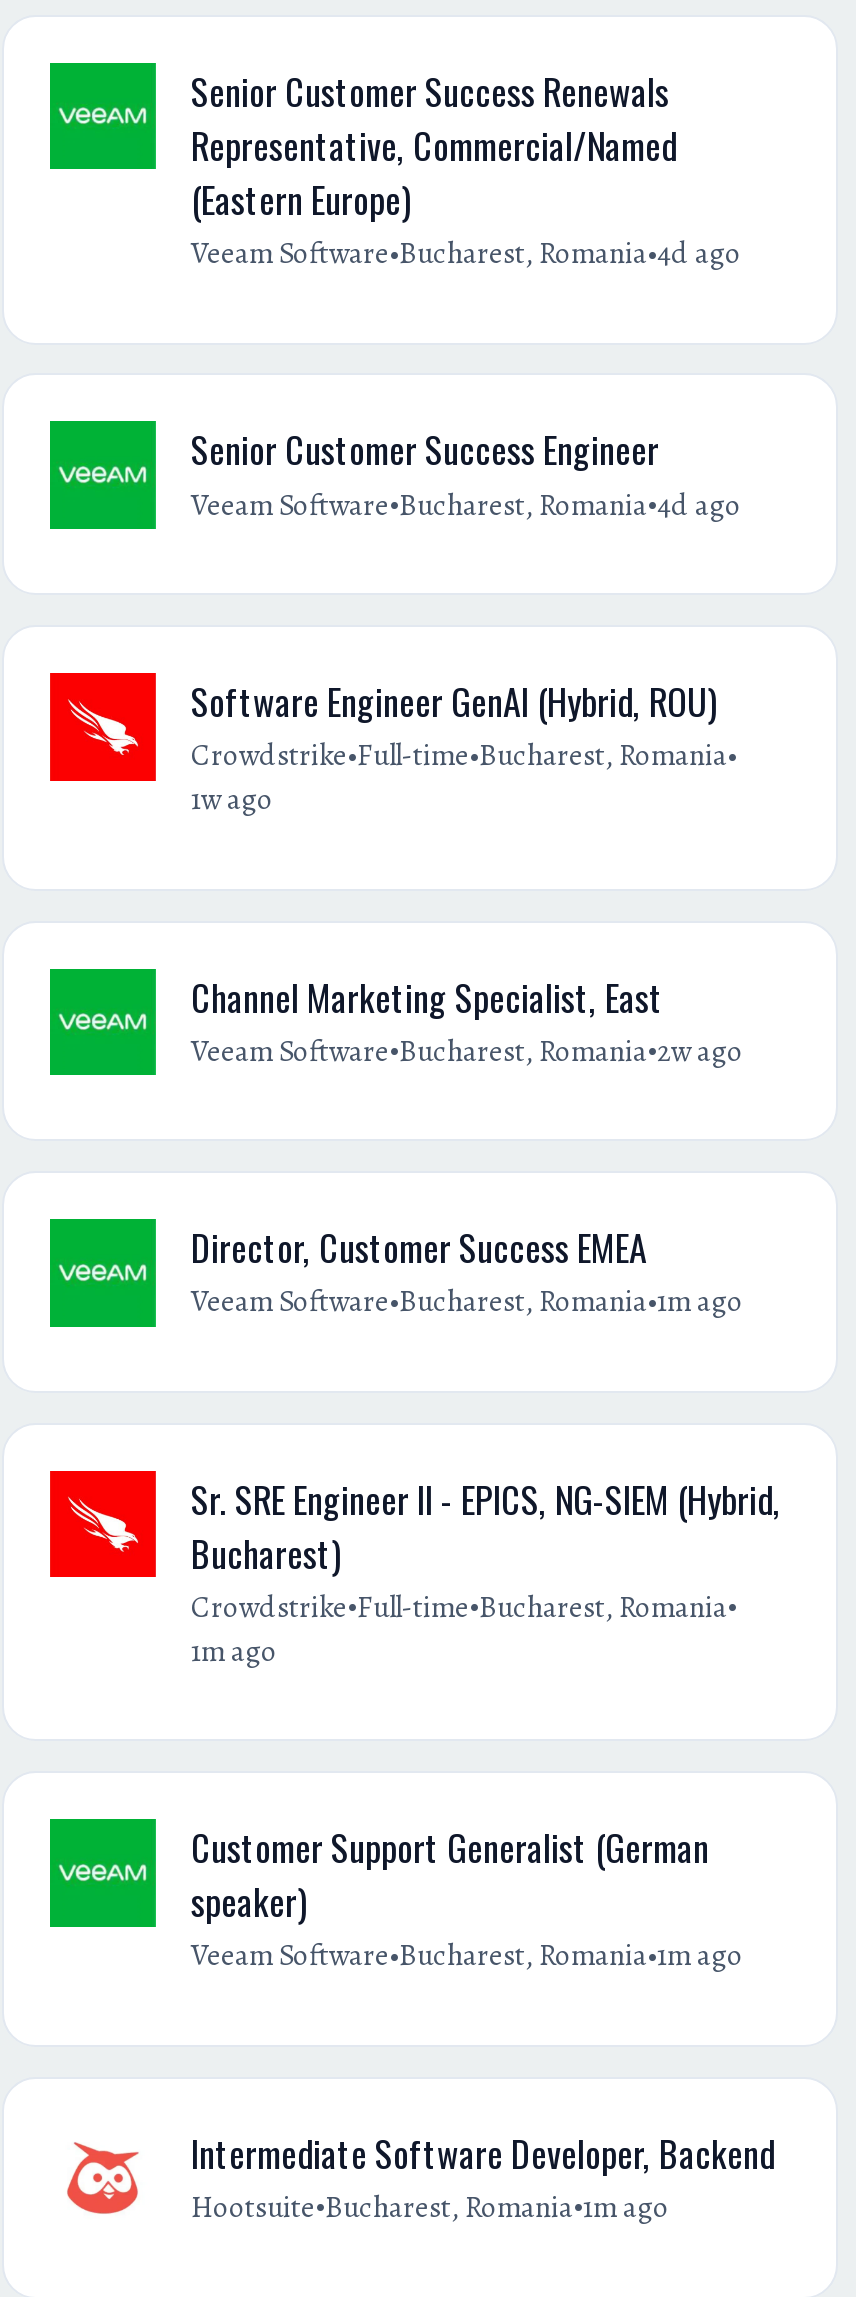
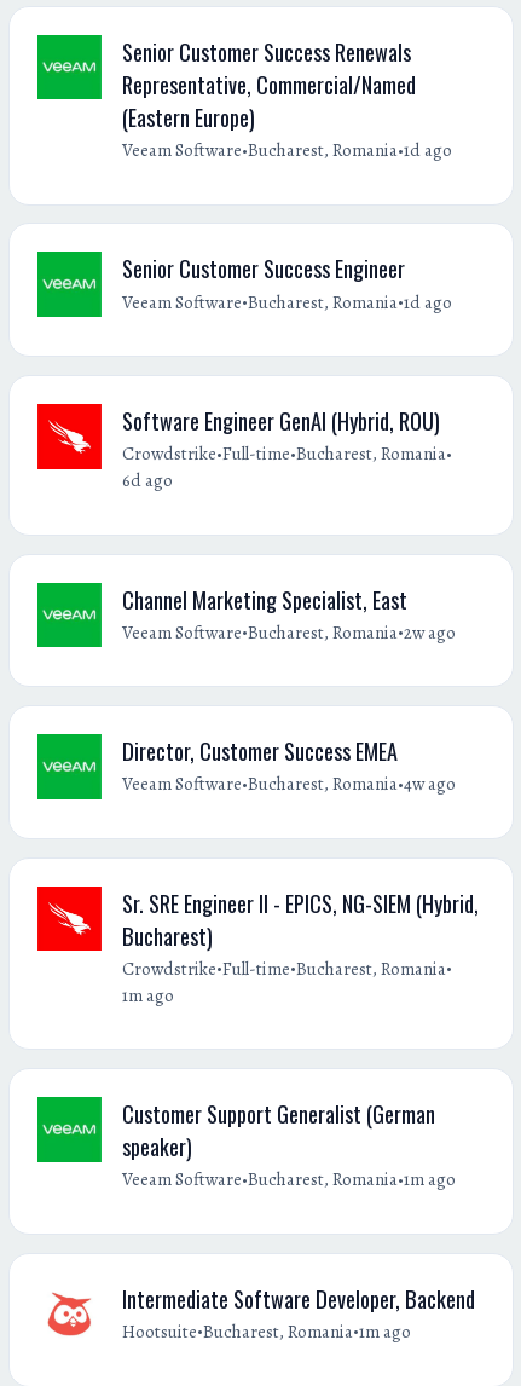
- Veeam Software•Bucharest, Romania•4d ago
+ Veeam Software•Bucharest, Romania•1d ago

- Veeam Software•Bucharest, Romania•4d ago
+ Veeam Software•Bucharest, Romania•1d ago

- 1w ago
+ 6d ago

- Veeam Software•Bucharest, Romania•1m ago
+ Veeam Software•Bucharest, Romania•4w ago
